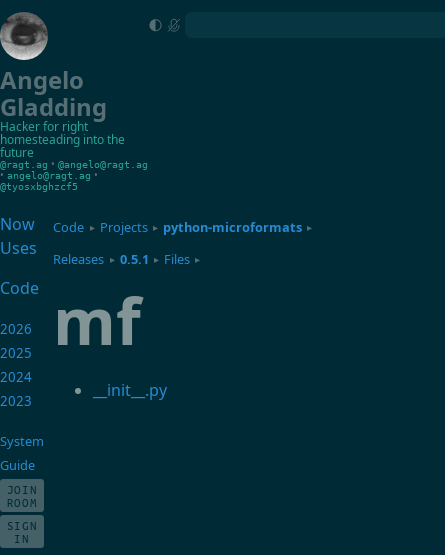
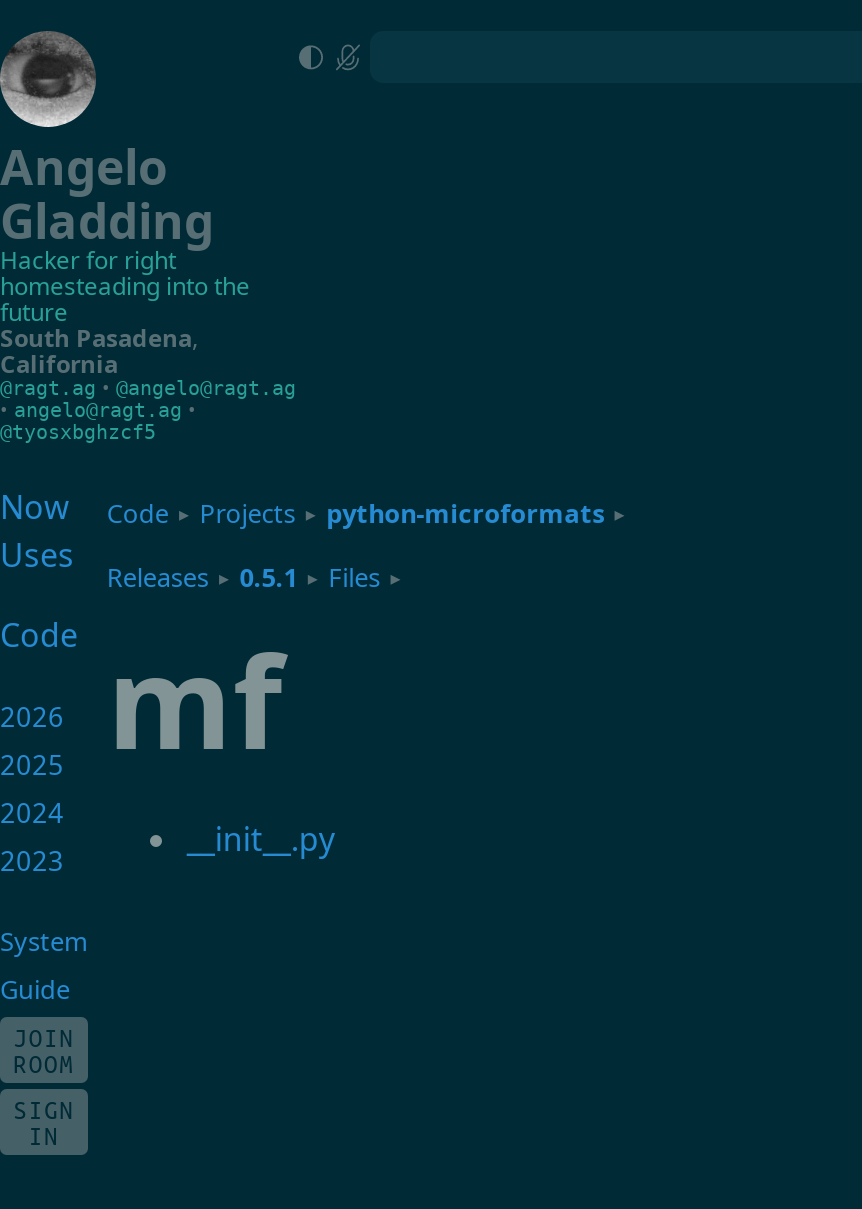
+ South Pasadena,
+ California
